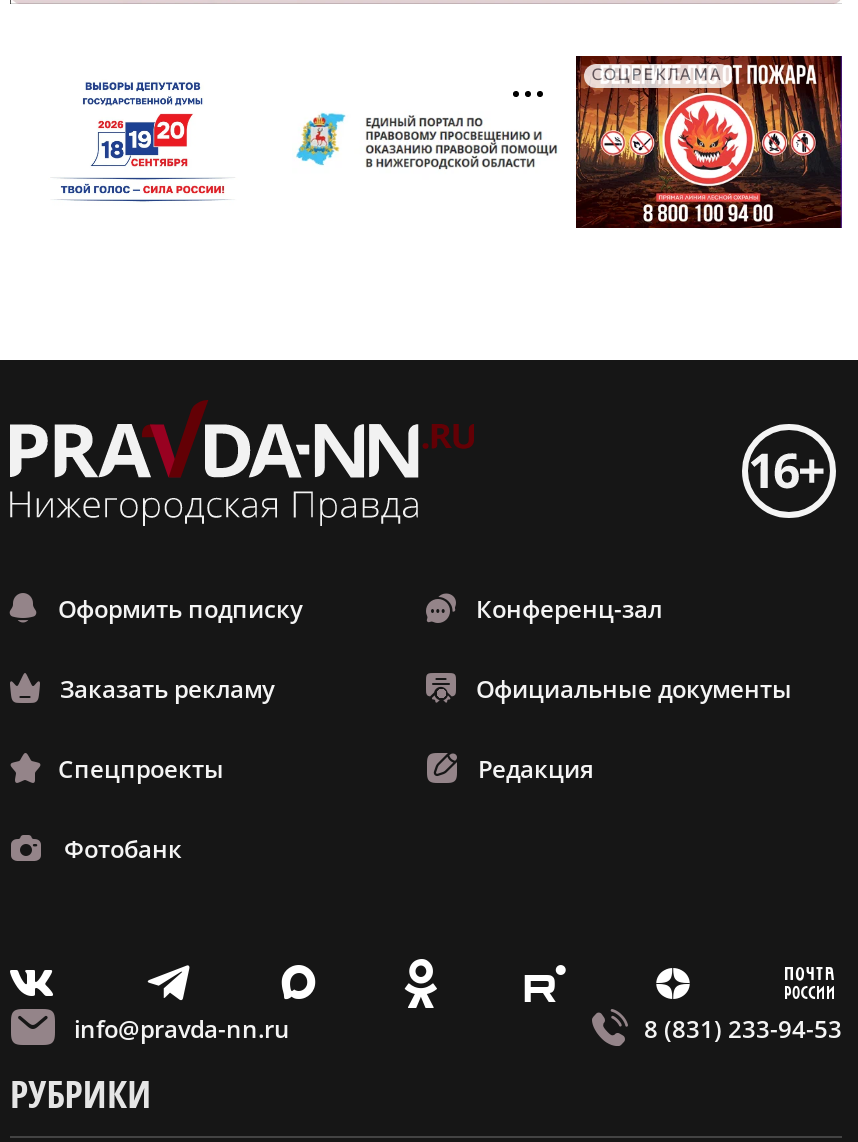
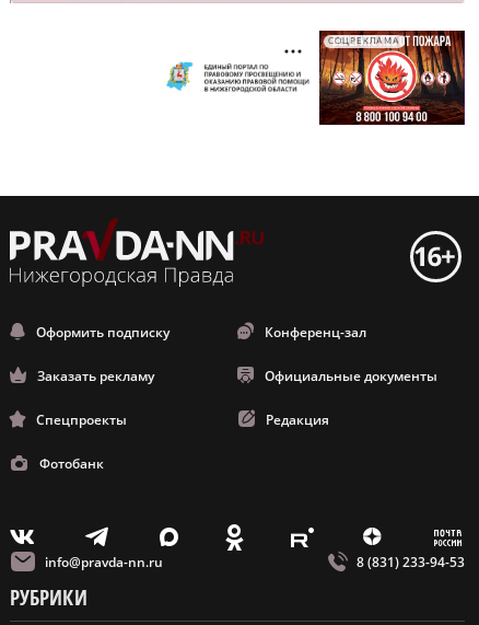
- [image]
